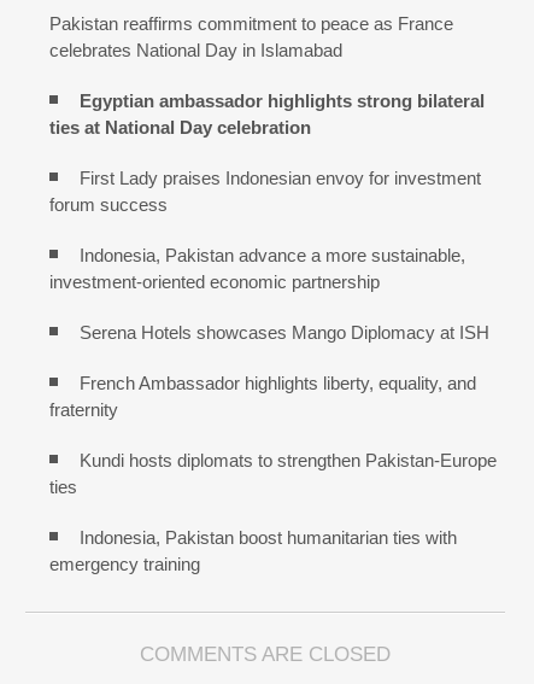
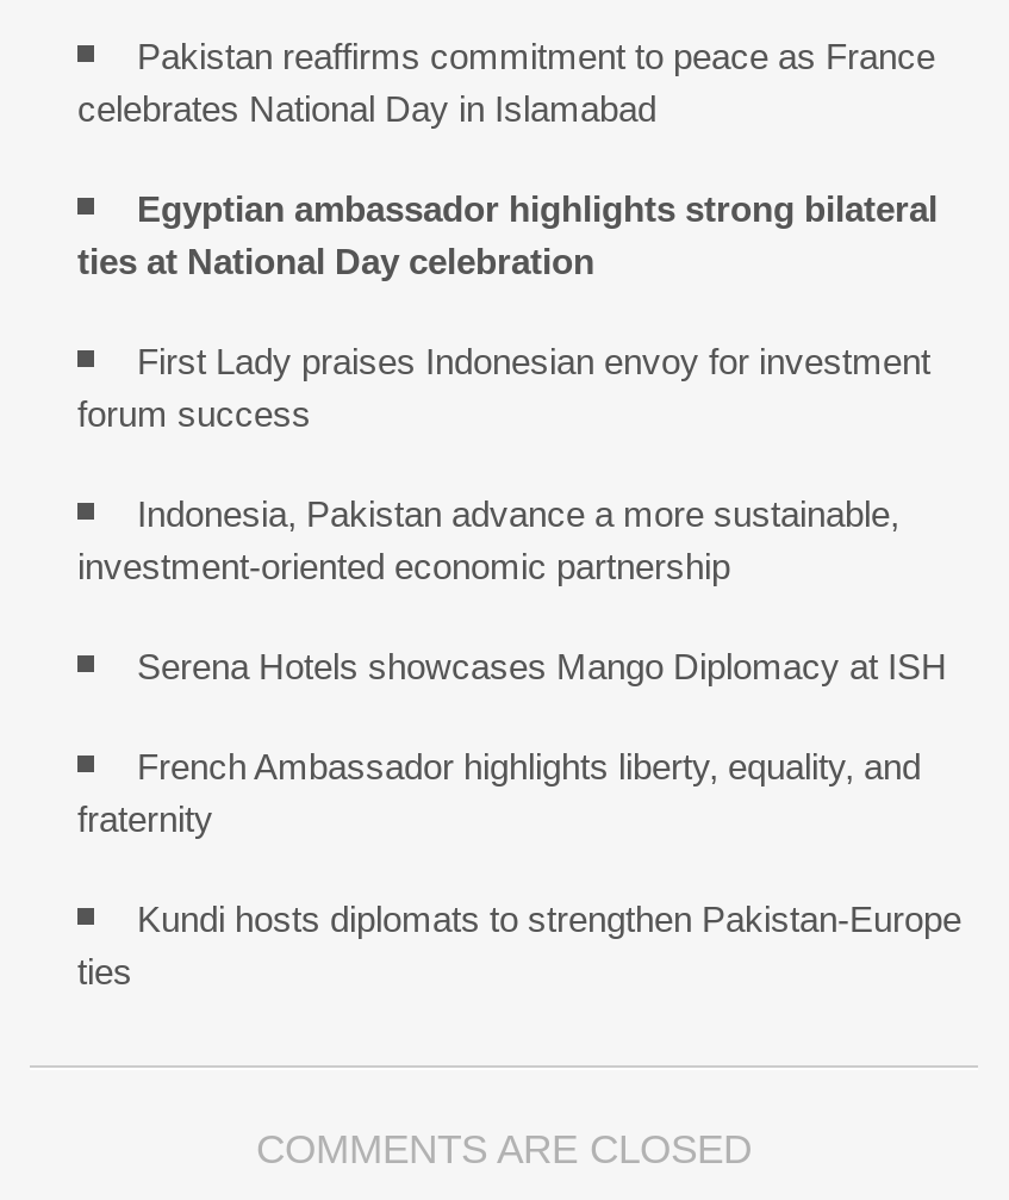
- Indonesia, Pakistan boost humanitarian ties with
- emergency training
